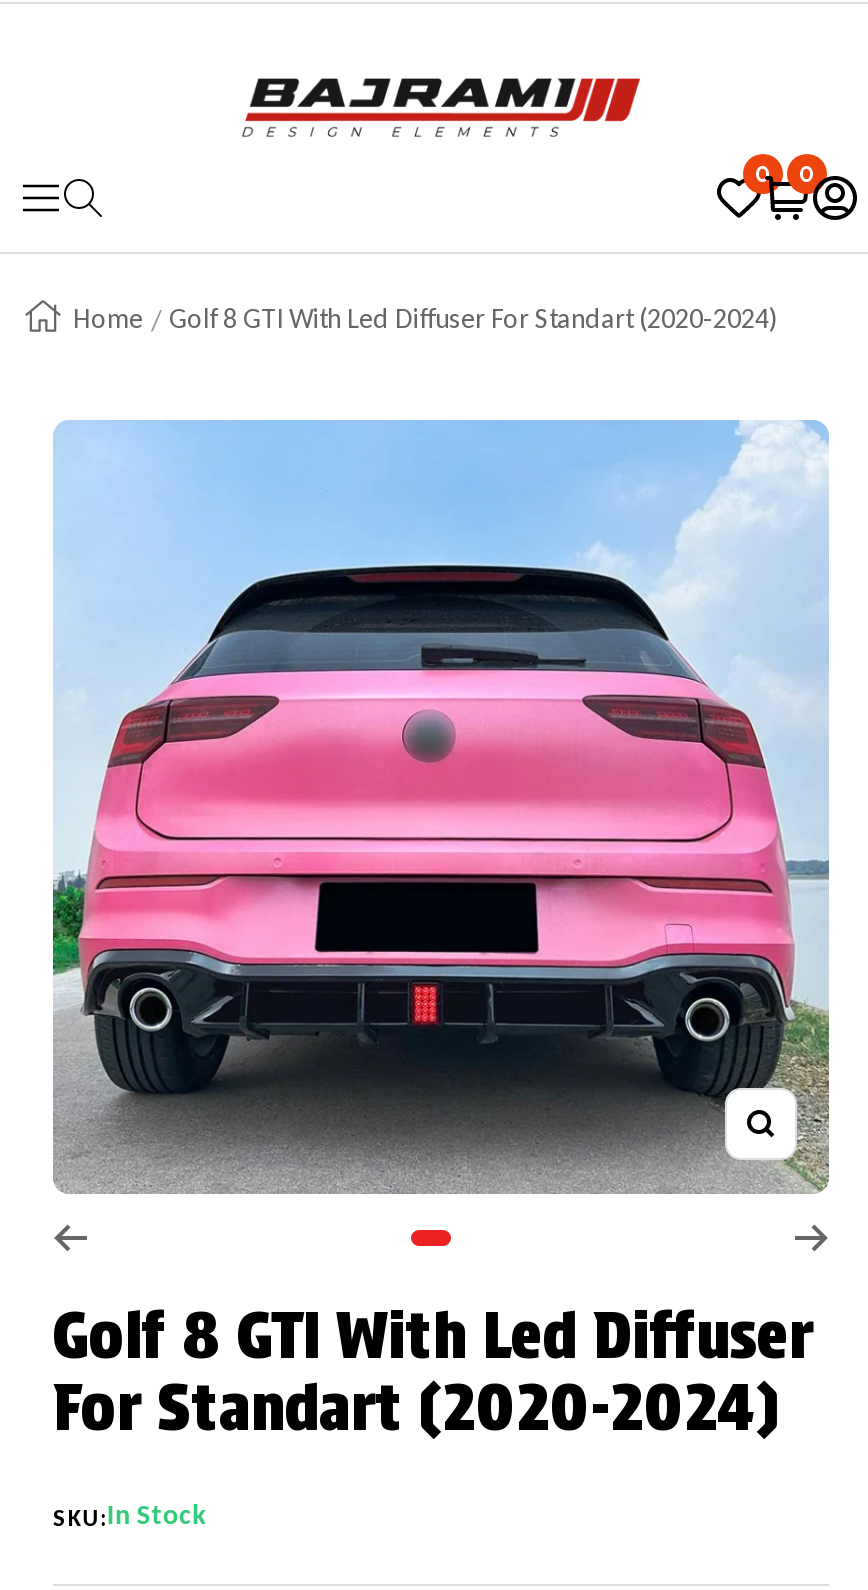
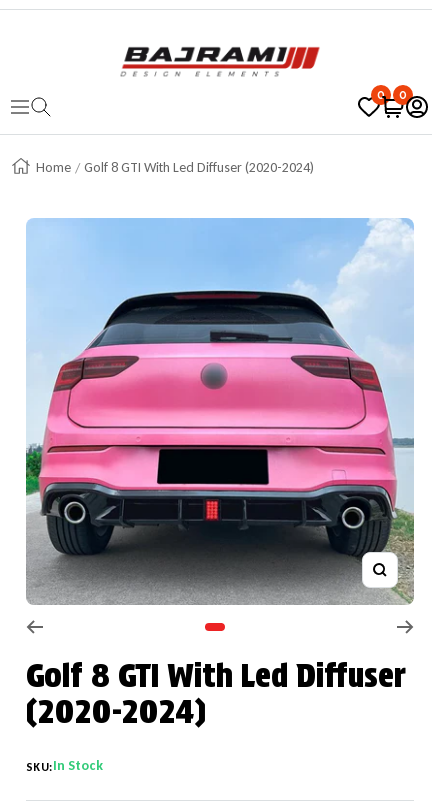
- Golf 8 GTI With Led Diffuser For Standart (2020-2024)
+ Golf 8 GTI With Led Diffuser (2020-2024)

- For Standart (2020-2024)
+ (2020-2024)
